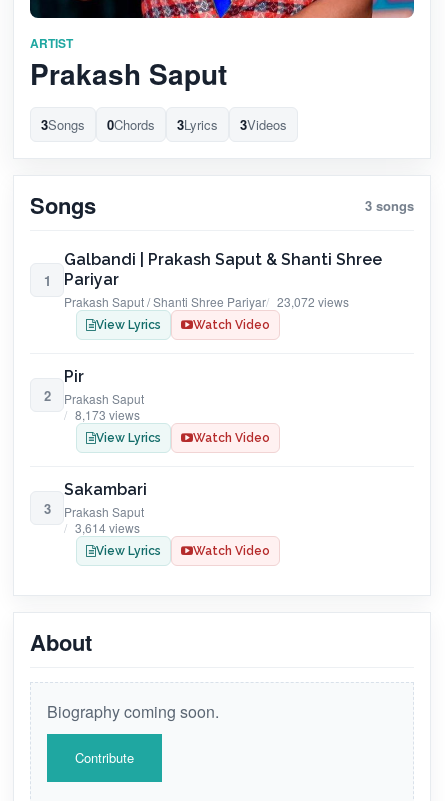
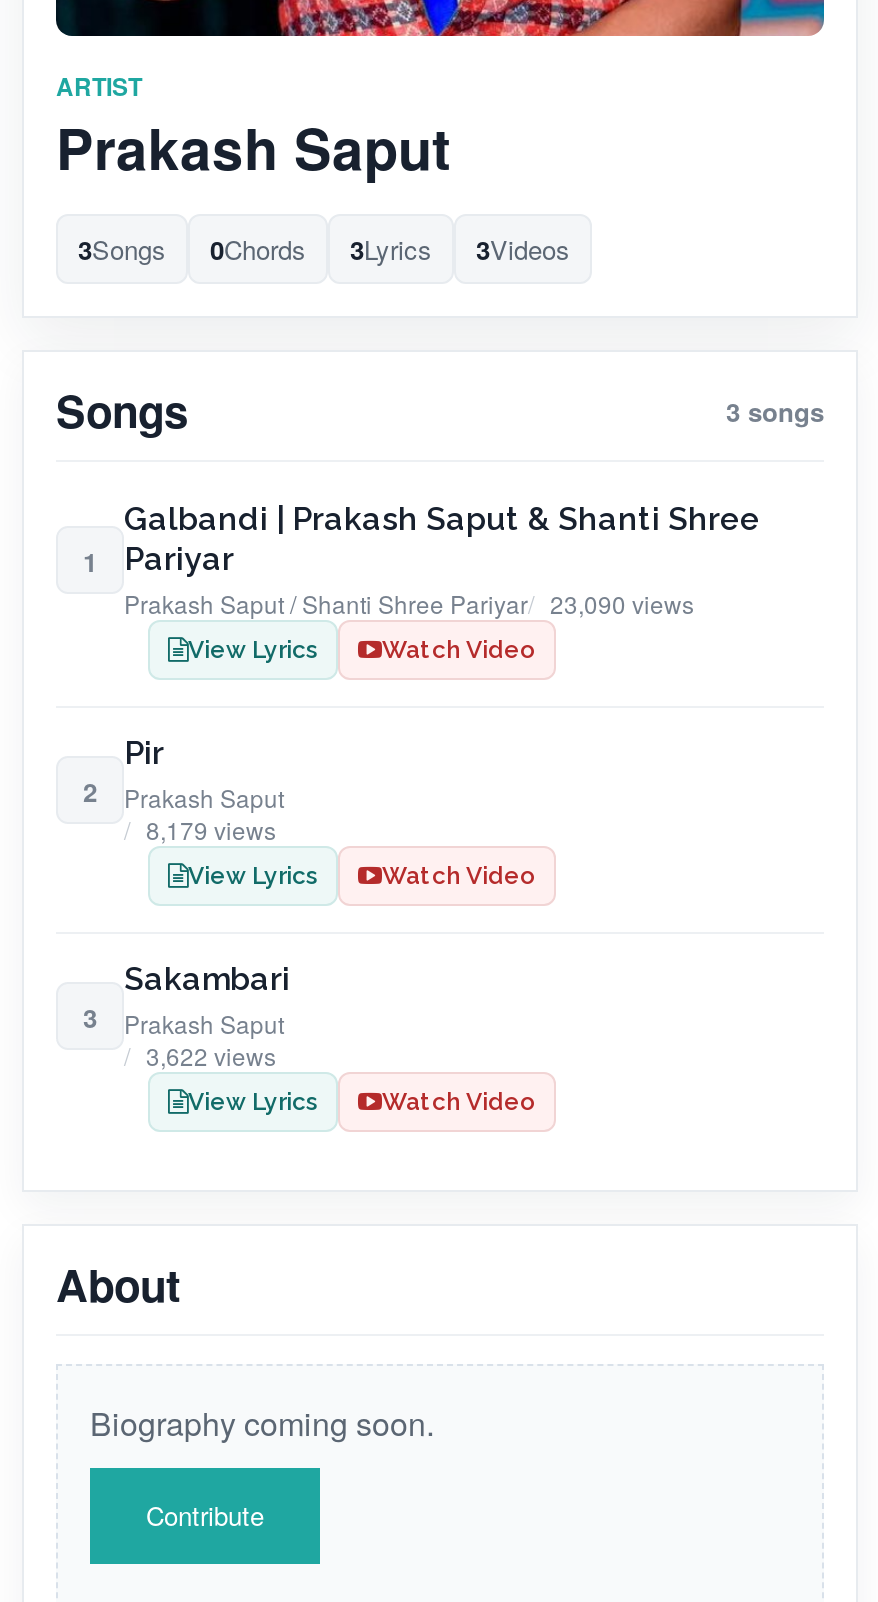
- Prakash Saput / Shanti Shree Pariyar 23,072 views
+ Prakash Saput / Shanti Shree Pariyar 23,090 views

- 8,173 views
+ 8,179 views

- 3,614 views
+ 3,622 views
